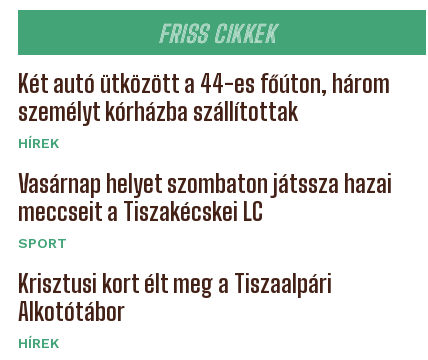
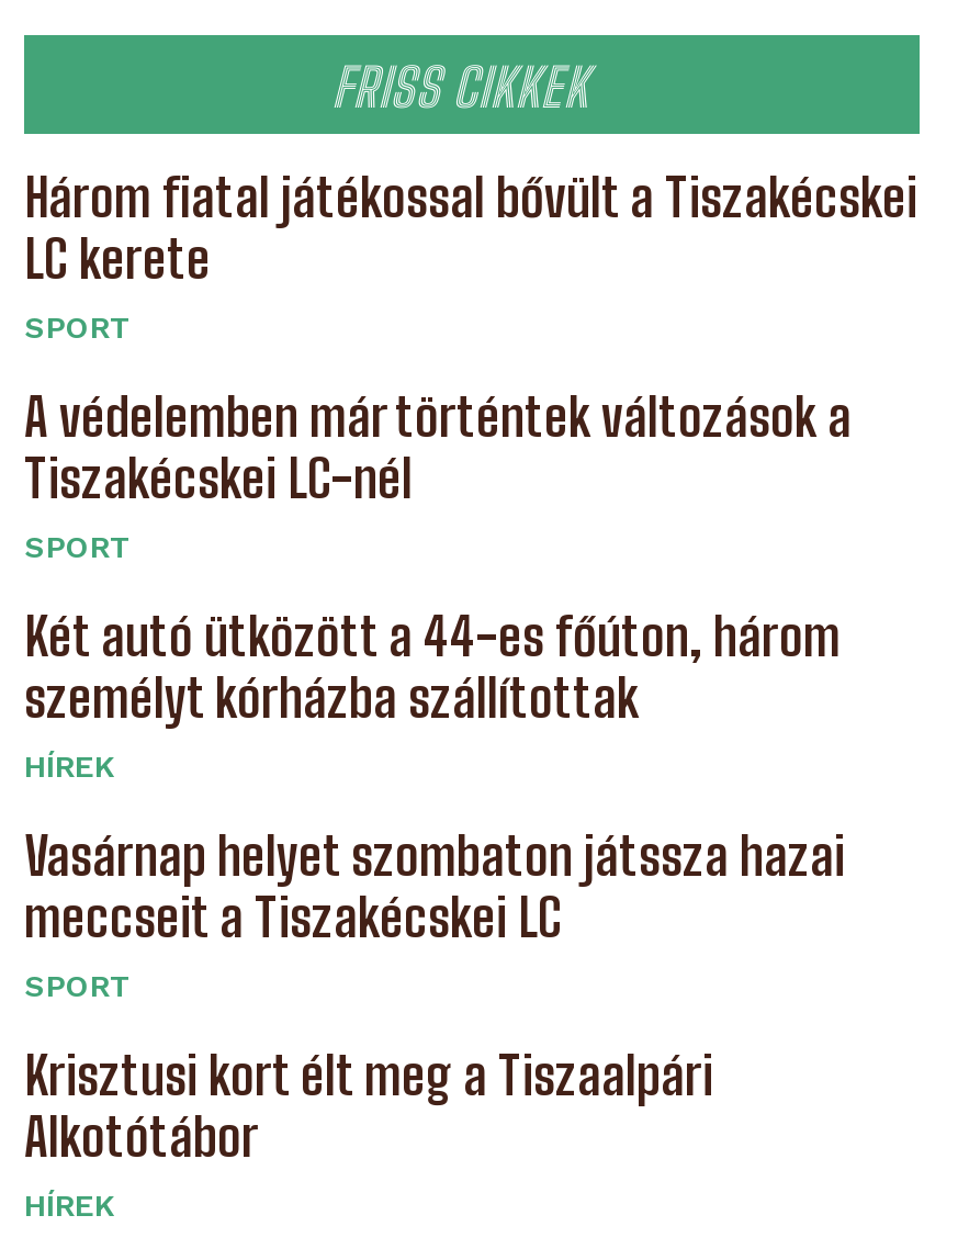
+ Három fiatal játékossal bővült a Tiszakécskei
+ LC kerete
+ SPORT
+ A védelemben már történtek változások a
+ Tiszakécskei LC-nél
+ SPORT
